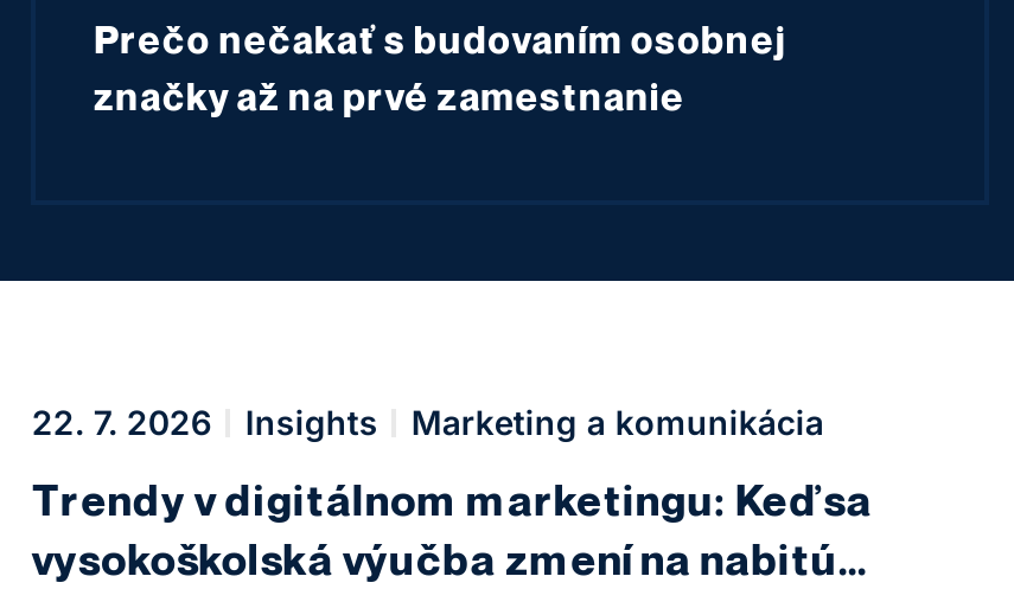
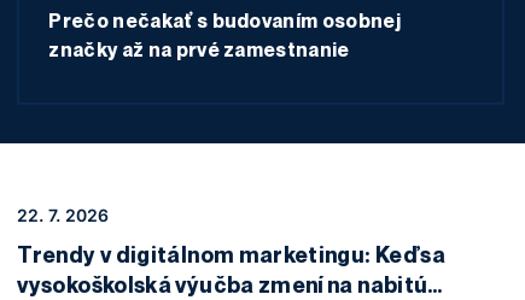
- Insights
- Marketing a komunikácia
